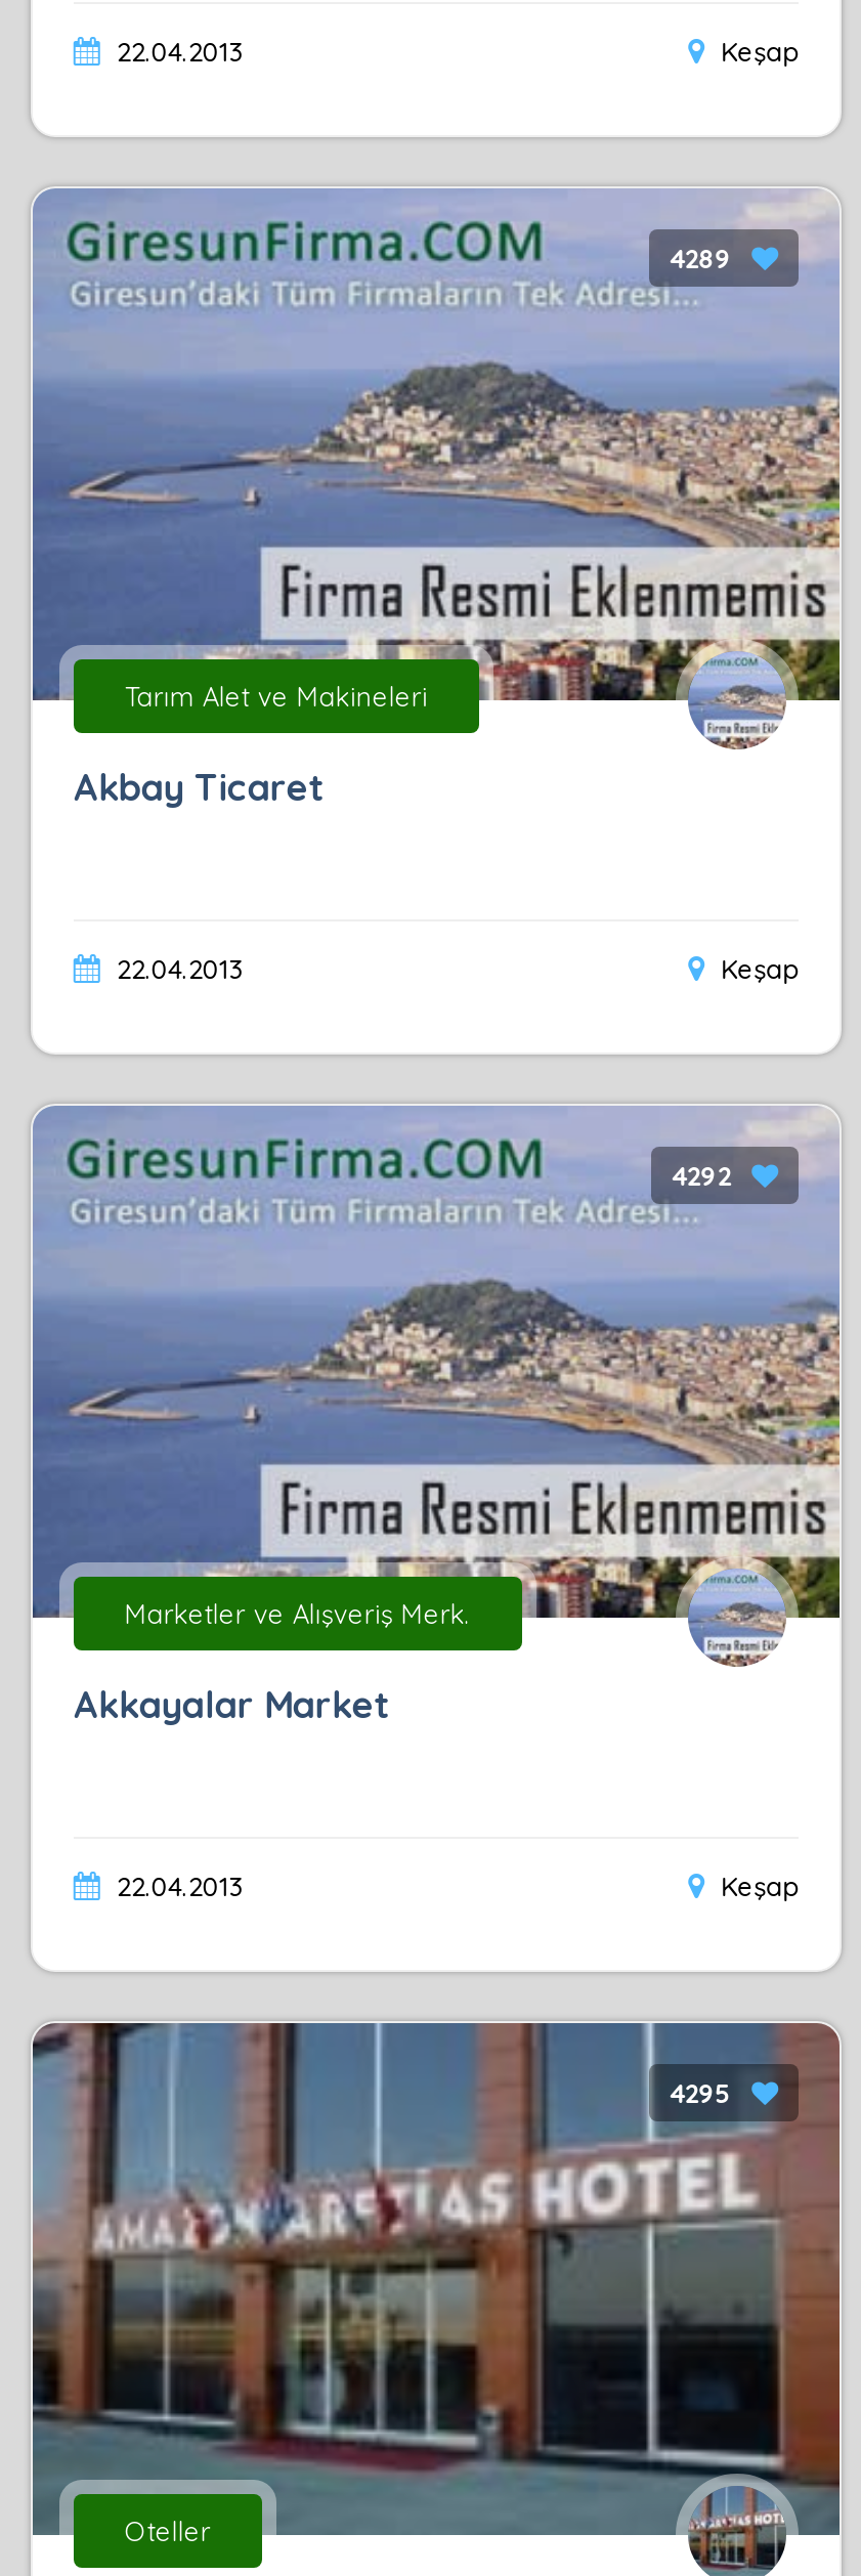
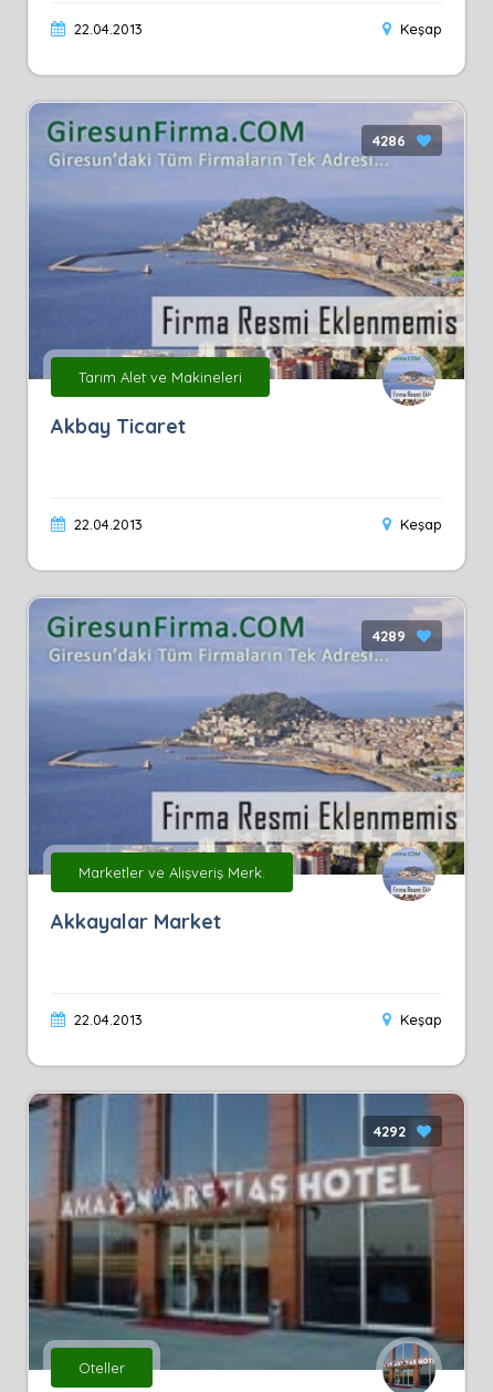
- 4289
+ 4286

- 4292
+ 4289

- 4295
+ 4292
